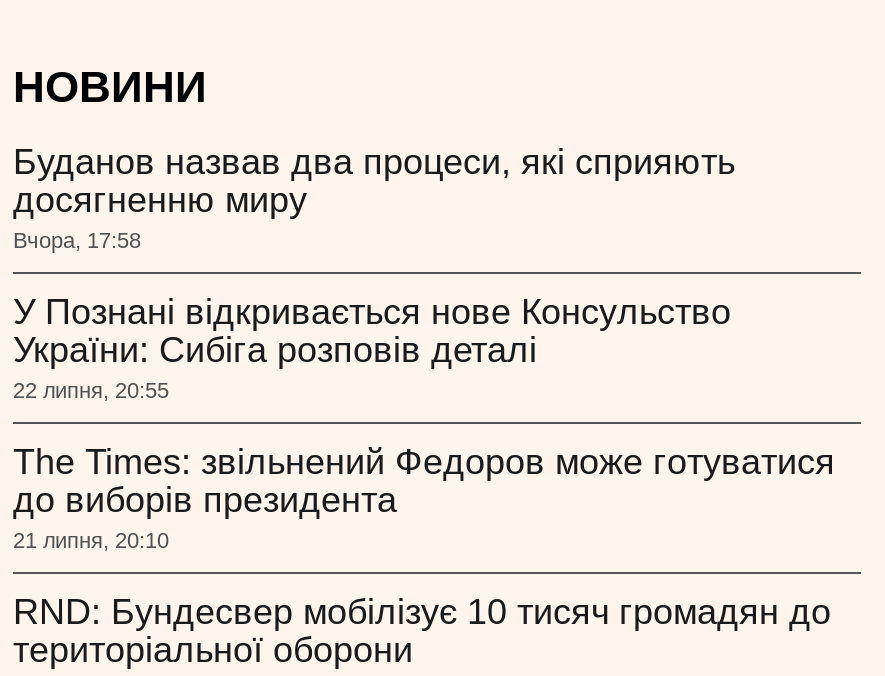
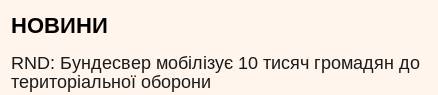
- Буданов назвав два процеси, які сприяють
- досягненню миру
- Вчора, 17:58
- У Познані відкривається нове Консульство
- України: Сибіга розповів деталі
- 22 липня, 20:55
- The Times: звільнений Федоров може готуватися
- до виборів президента
- 21 липня, 20:10
